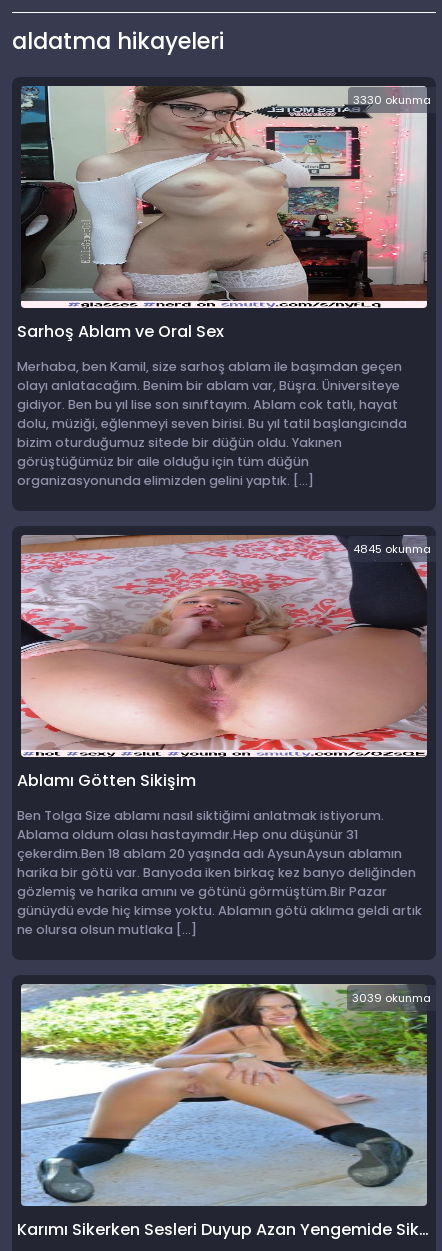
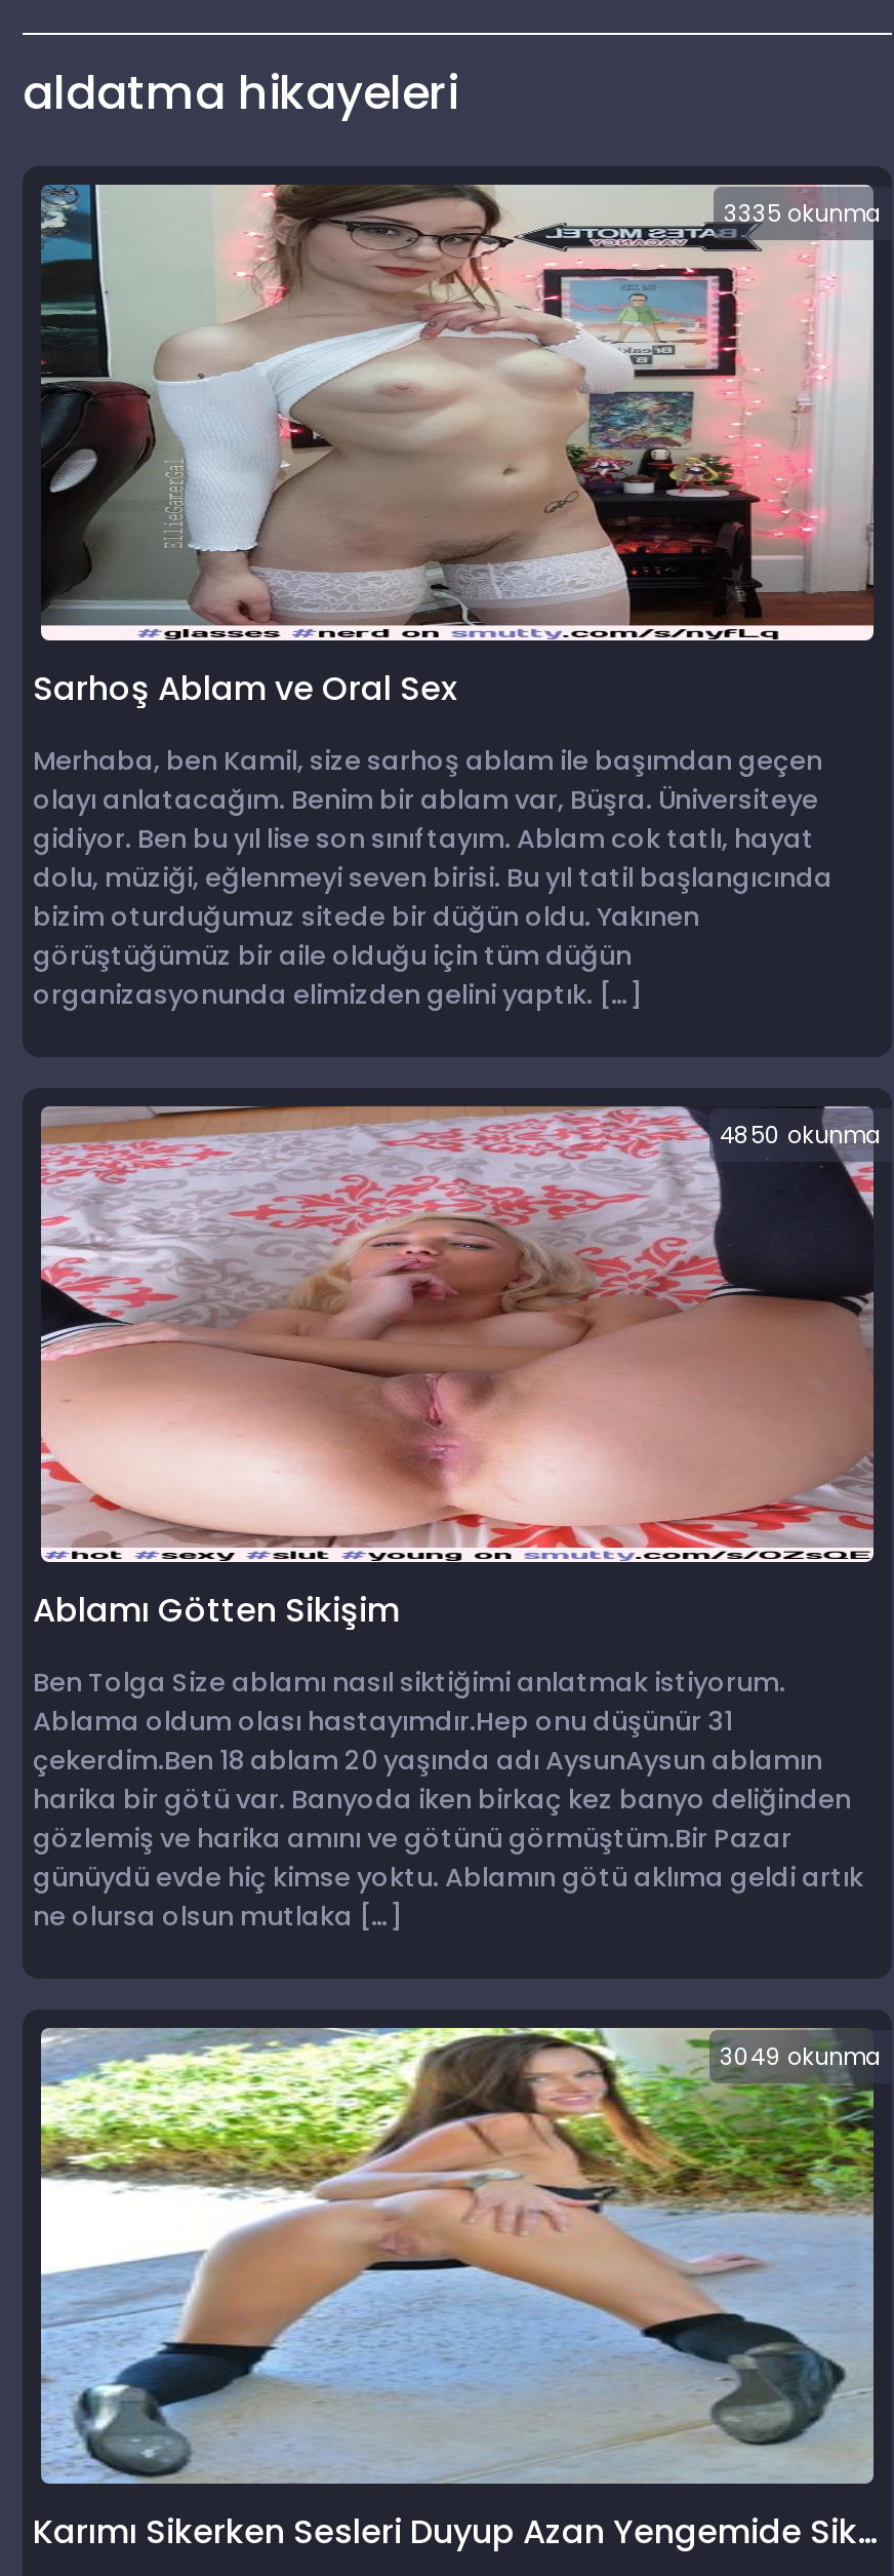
- 3330 okunma
+ 3335 okunma

- 4845 okunma
+ 4850 okunma

- 3039 okunma
+ 3049 okunma
